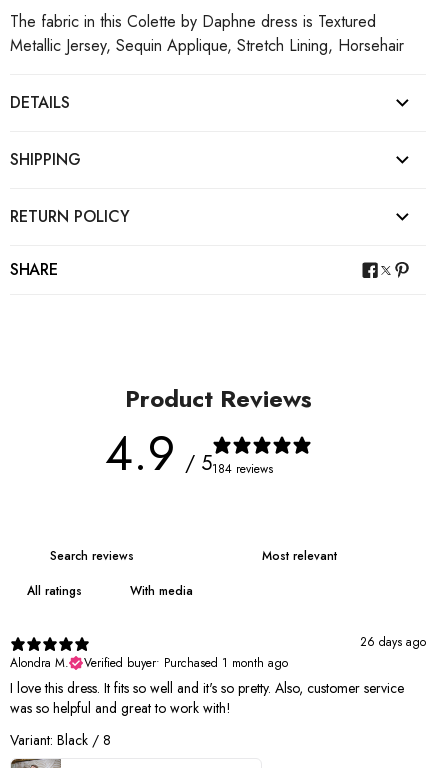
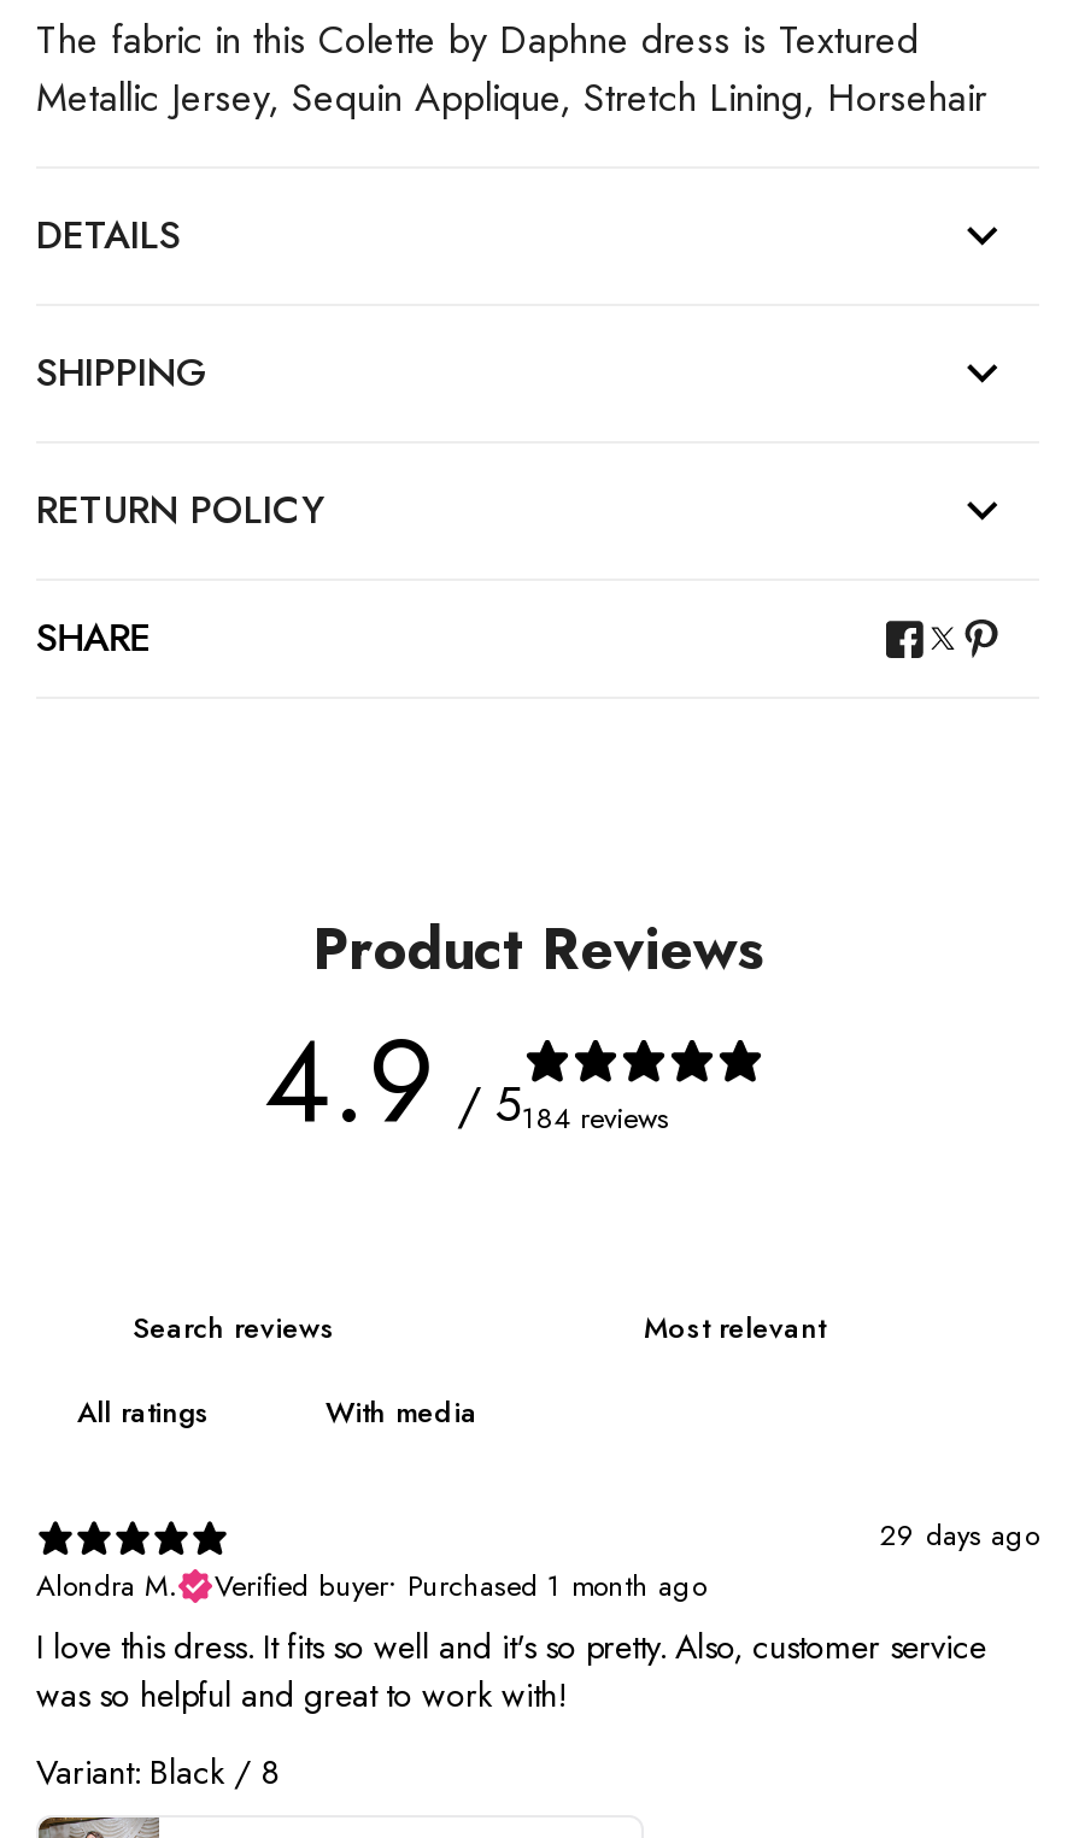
- 26 days ago
+ 29 days ago
